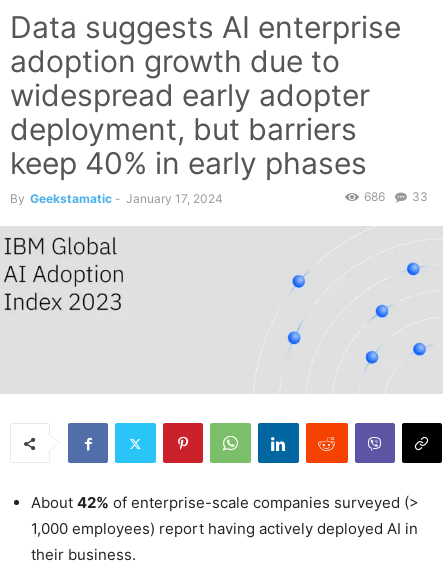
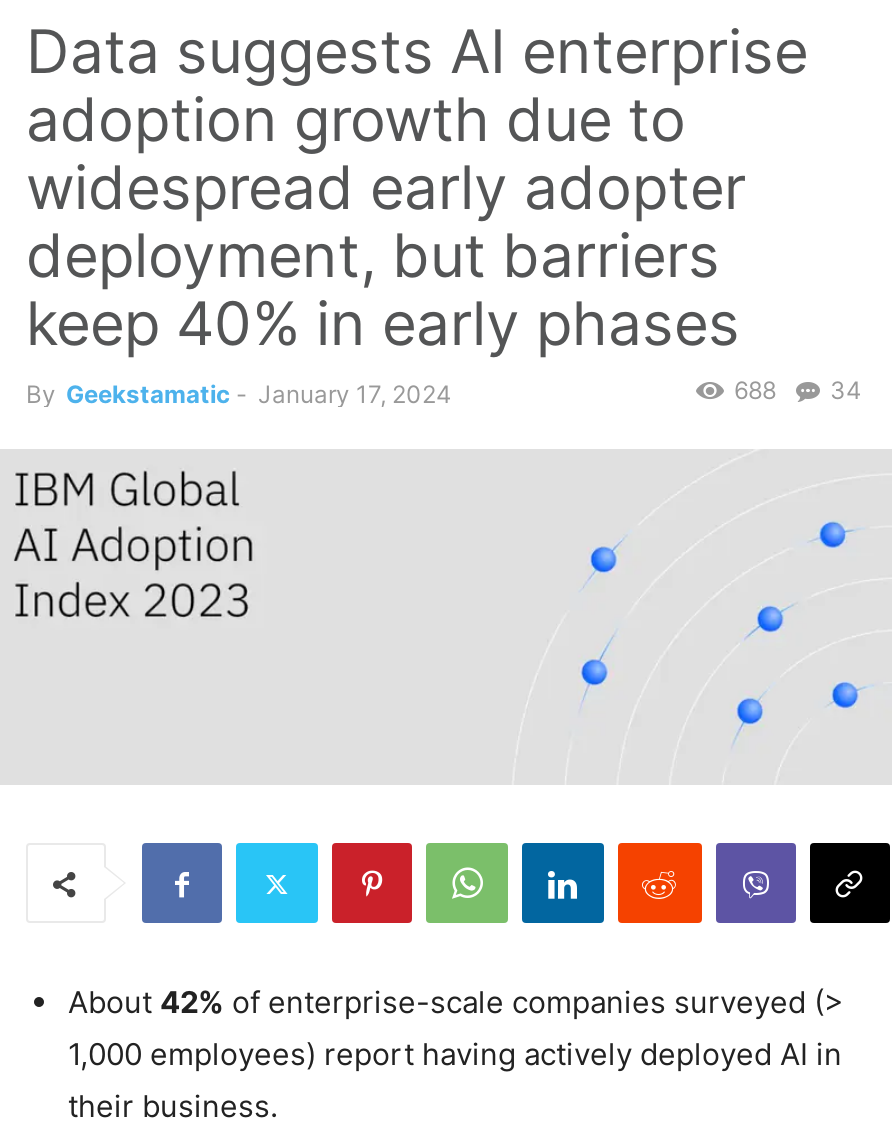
- 686
+ 688

- 33
+ 34
